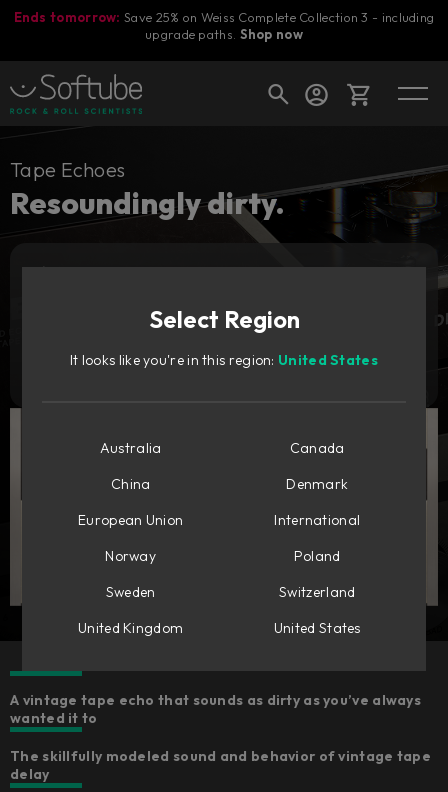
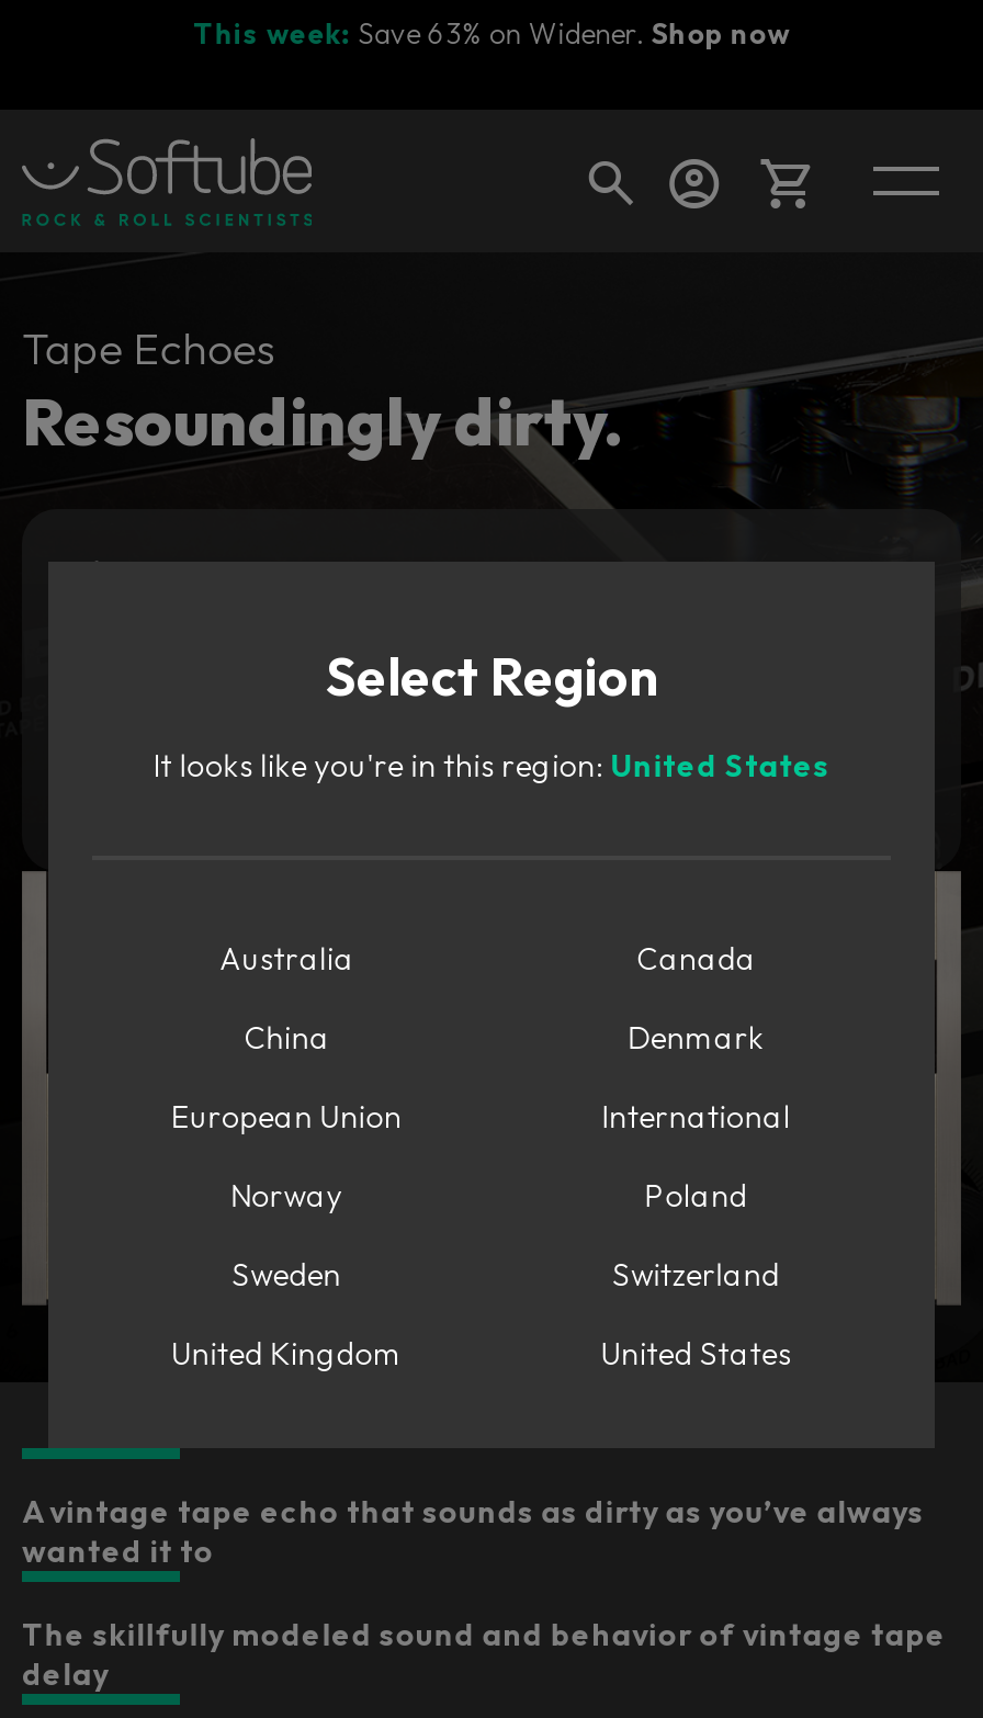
- Ends tomorrow: Save 25% on Weiss Complete Collection 3 - including
- upgrade paths. Shop now
+ This week: Save 63% on Widener. Shop now
